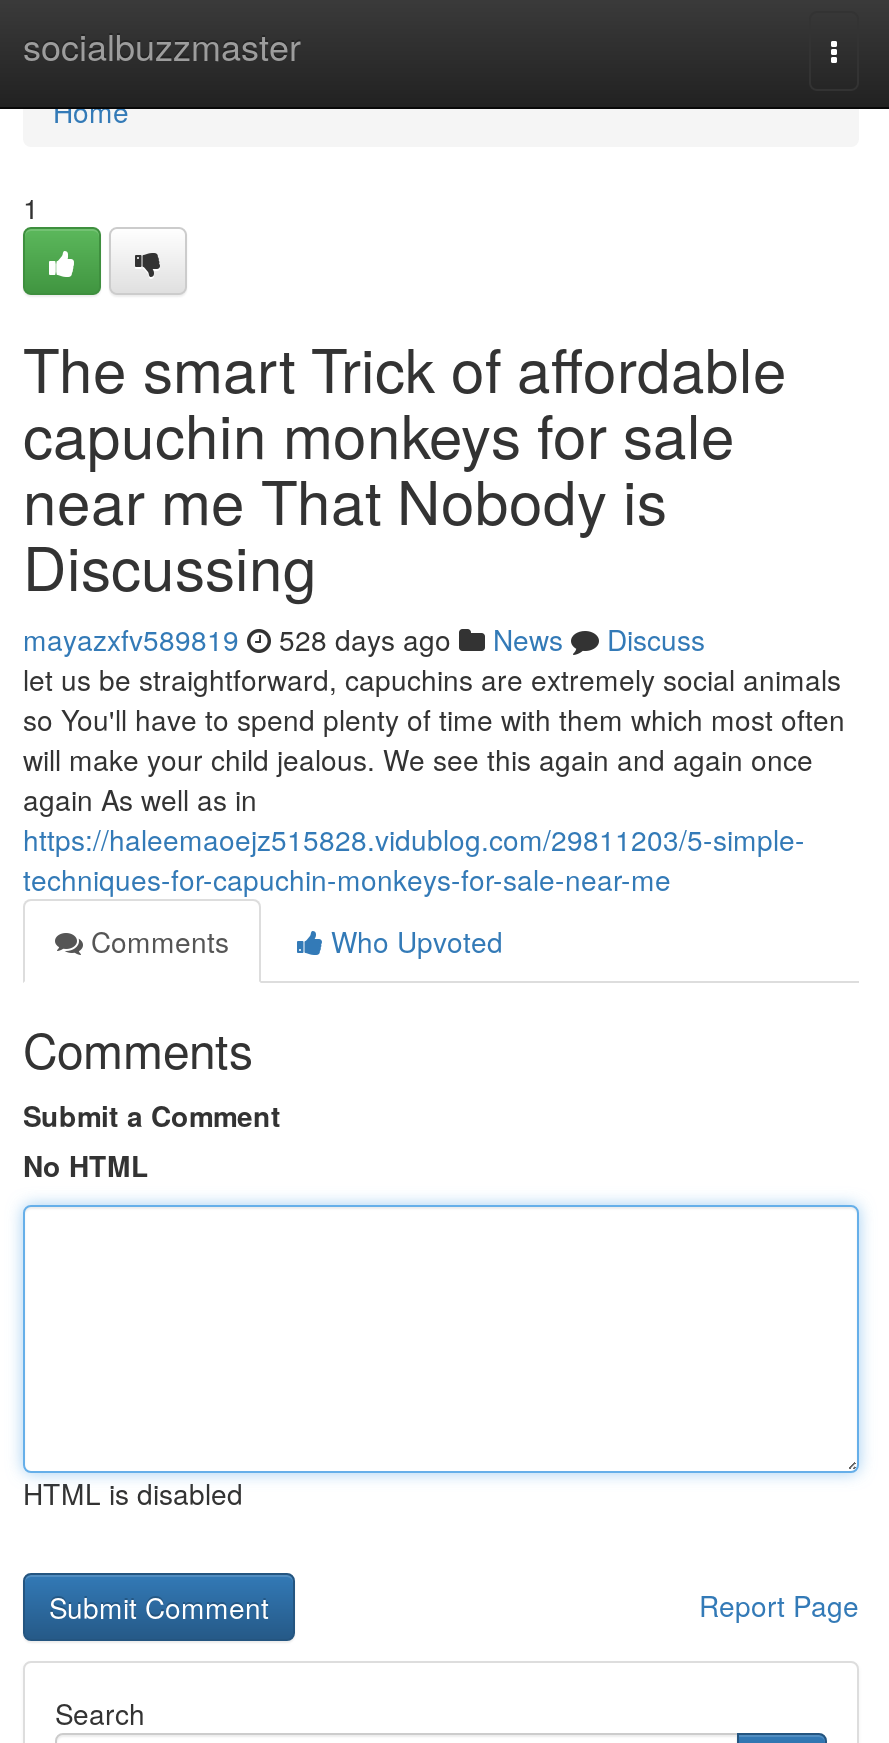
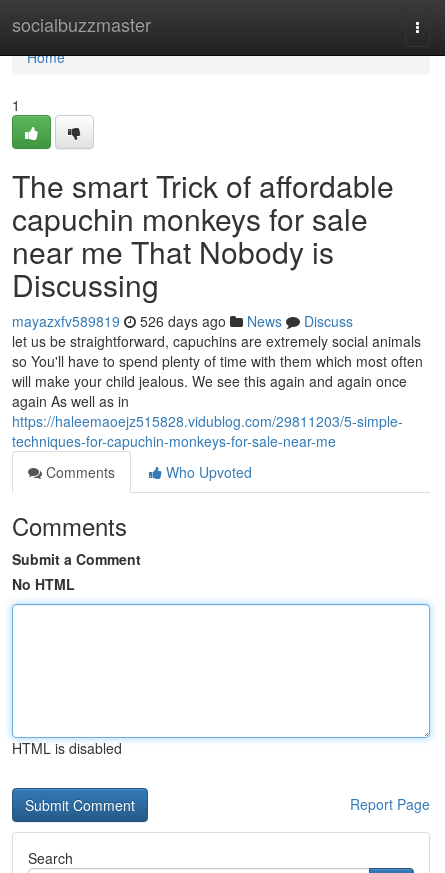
- mayazxfv589819 528 days ago News Discuss
+ mayazxfv589819 526 days ago News Discuss
